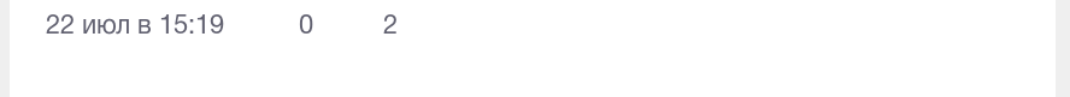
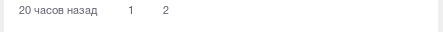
- 22 июл в 15:19
- 0
+ 20 часов назад
+ 1
